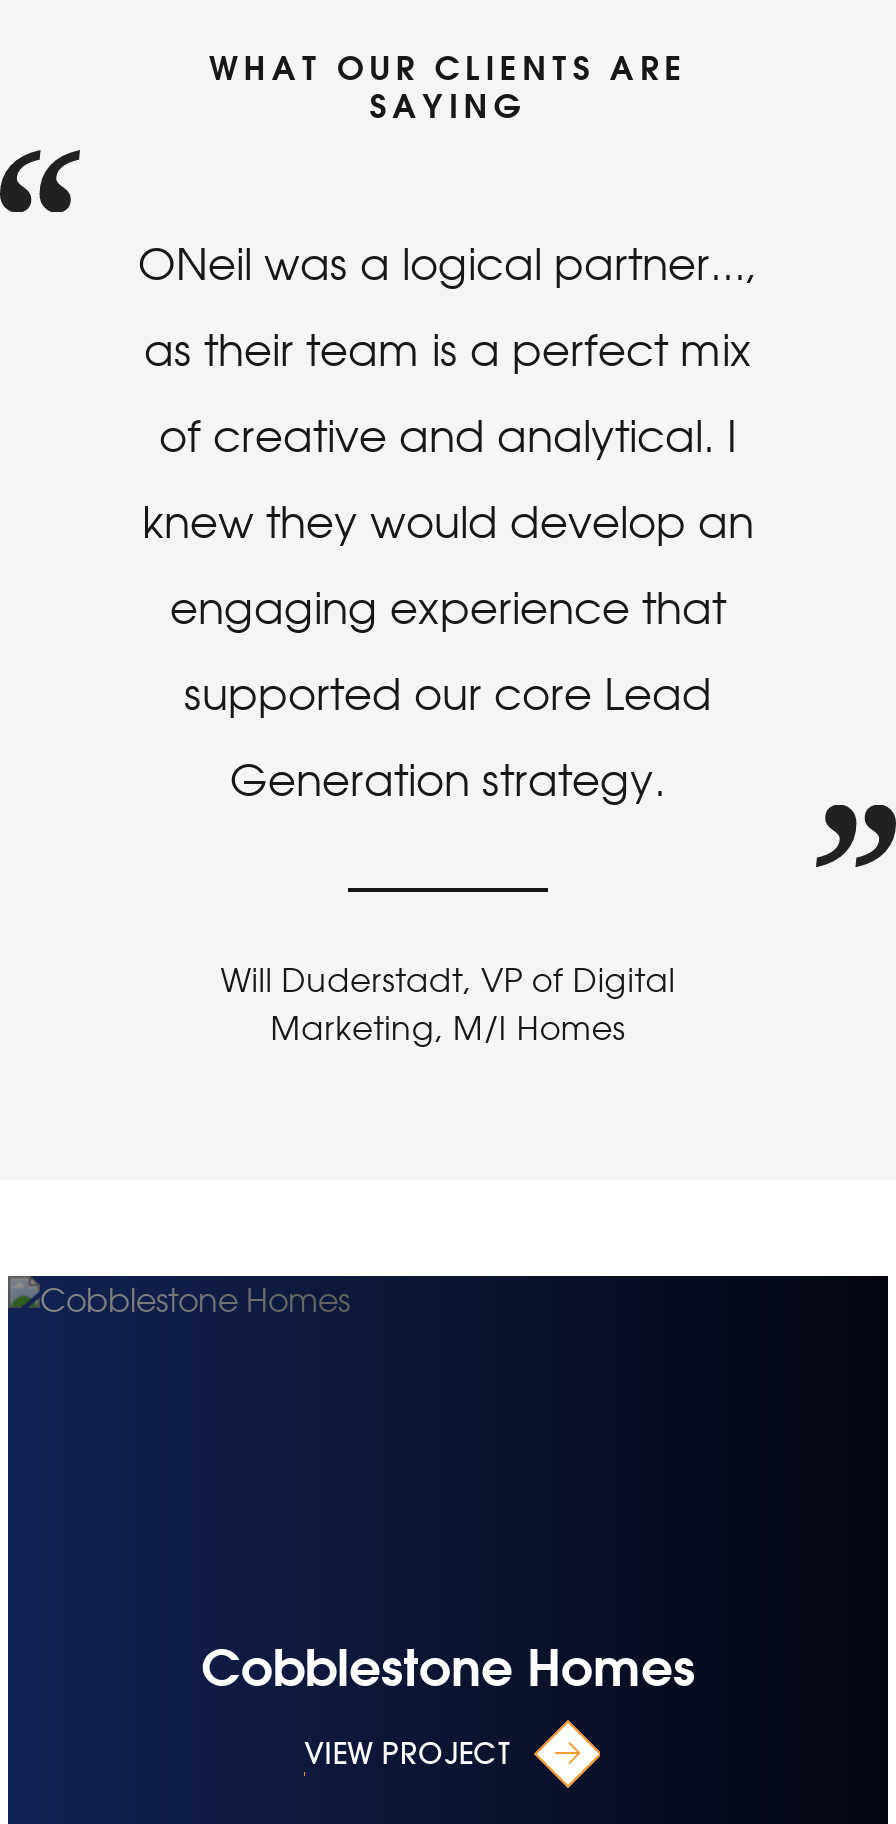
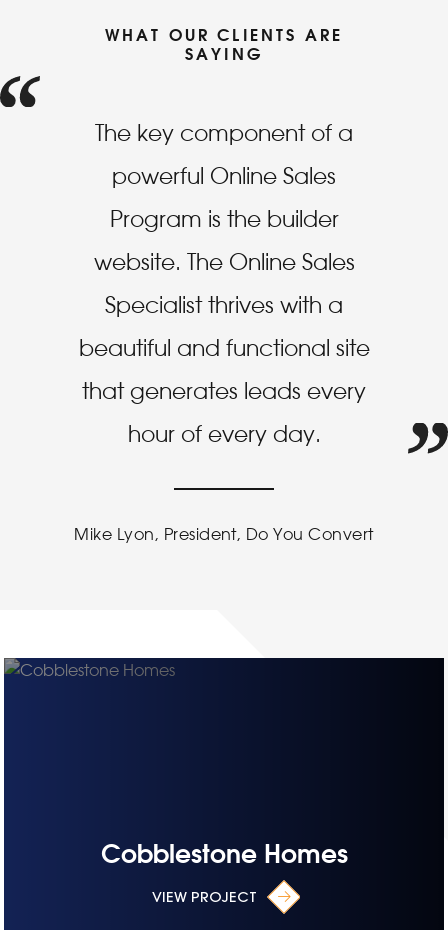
- ONeil was a logical partner...,
- as their team is a perfect mix
- of creative and analytical. I
- knew they would develop an
- engaging experience that
- supported our core Lead
- Generation strategy.
+ The key component of a
+ powerful Online Sales
+ Program is the builder
+ website. The Online Sales
+ Specialist thrives with a
+ beautiful and functional site
+ that generates leads every
+ hour of every day.

- Will Duderstadt, VP of Digital
- Marketing, M/I Homes
+ Mike Lyon, President, Do You Convert
